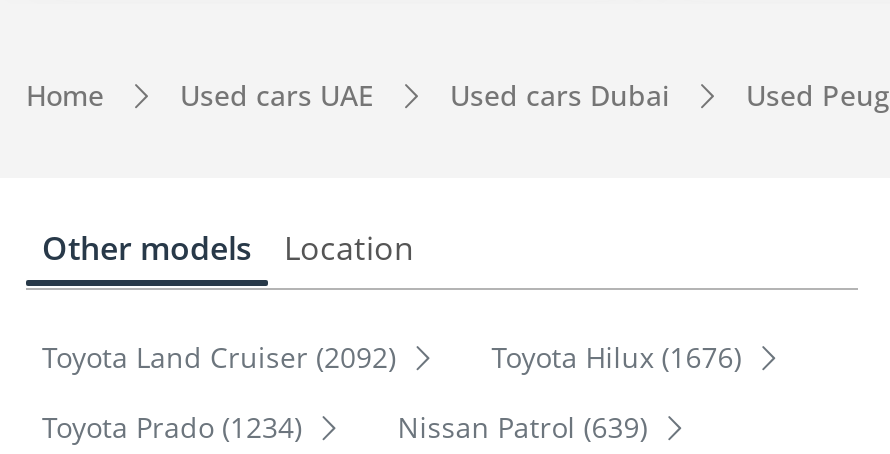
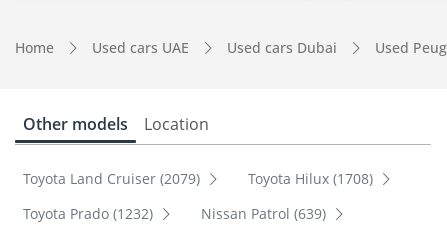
- Toyota Land Cruiser (2092)
+ Toyota Land Cruiser (2079)

- Toyota Hilux (1676)
+ Toyota Hilux (1708)

- Toyota Prado (1234)
+ Toyota Prado (1232)
